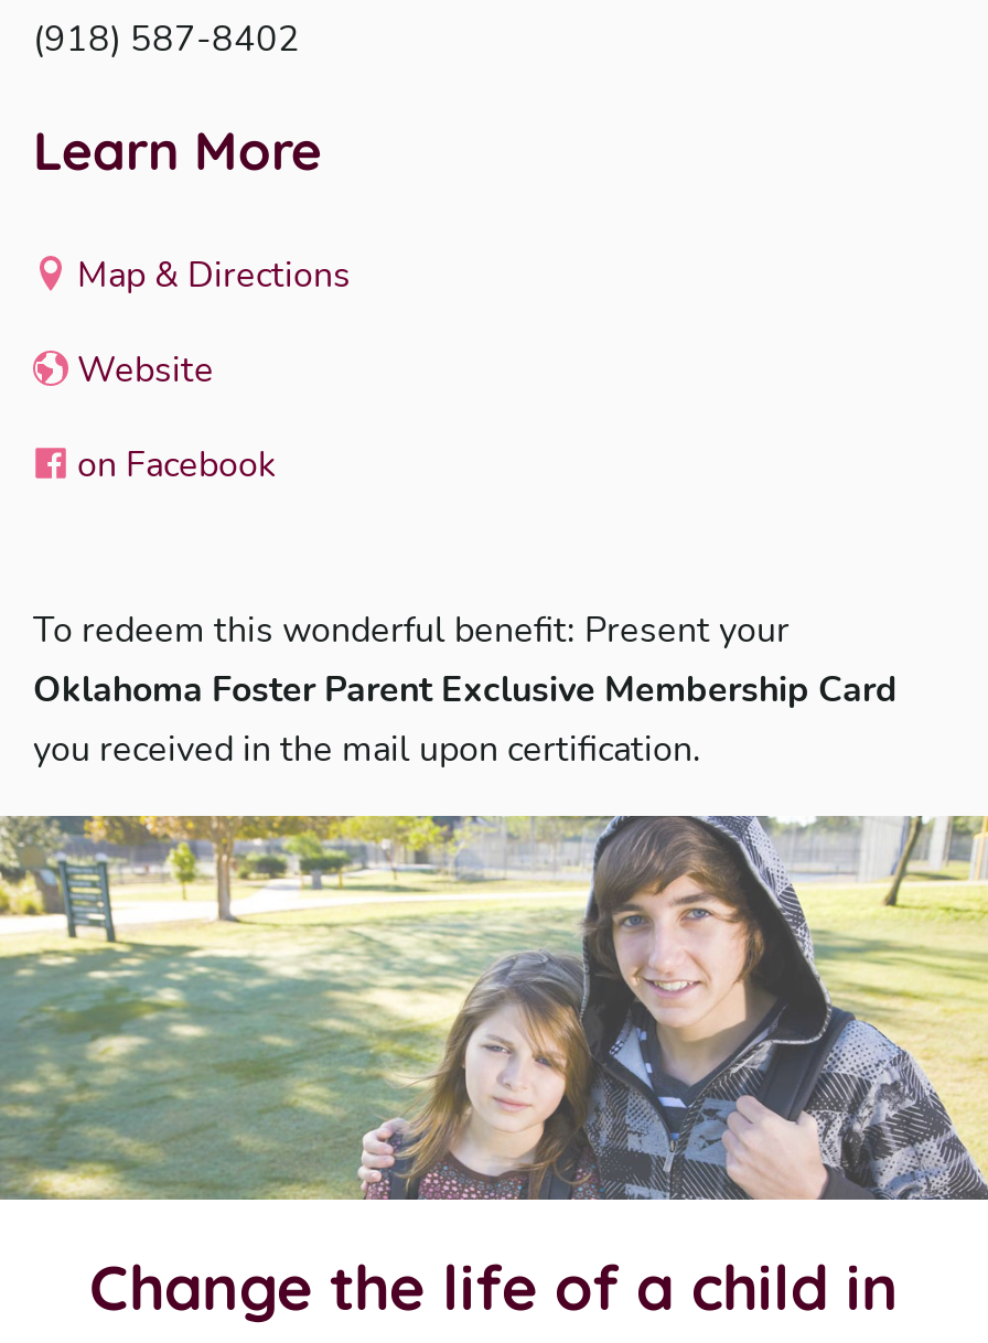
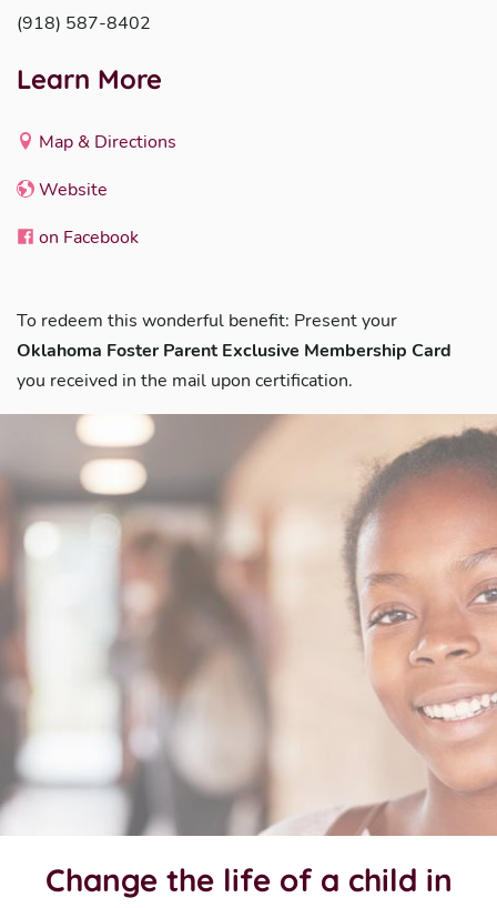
- [image]
+ [image]
